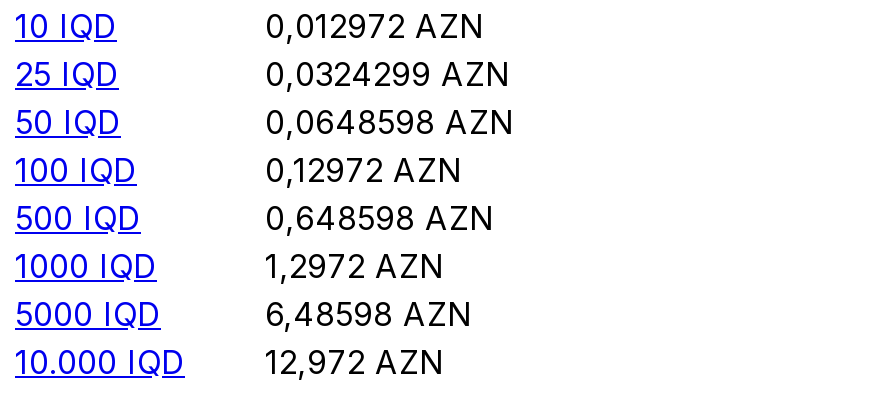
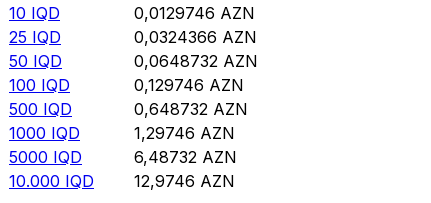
- 0,012972 AZN
+ 0,0129746 AZN

- 0,0324299 AZN
+ 0,0324366 AZN

- 0,0648598 AZN
+ 0,0648732 AZN

- 0,12972 AZN
+ 0,129746 AZN

- 0,648598 AZN
+ 0,648732 AZN

- 1,2972 AZN
+ 1,29746 AZN

- 6,48598 AZN
+ 6,48732 AZN

- 10.000 IQD 12,972 AZN
+ 10.000 IQD 12,9746 AZN
